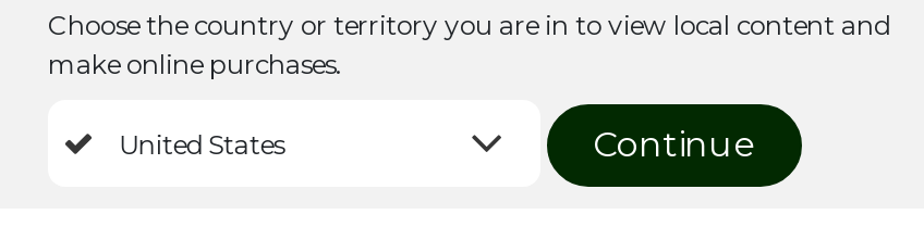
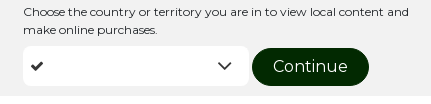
- United States
